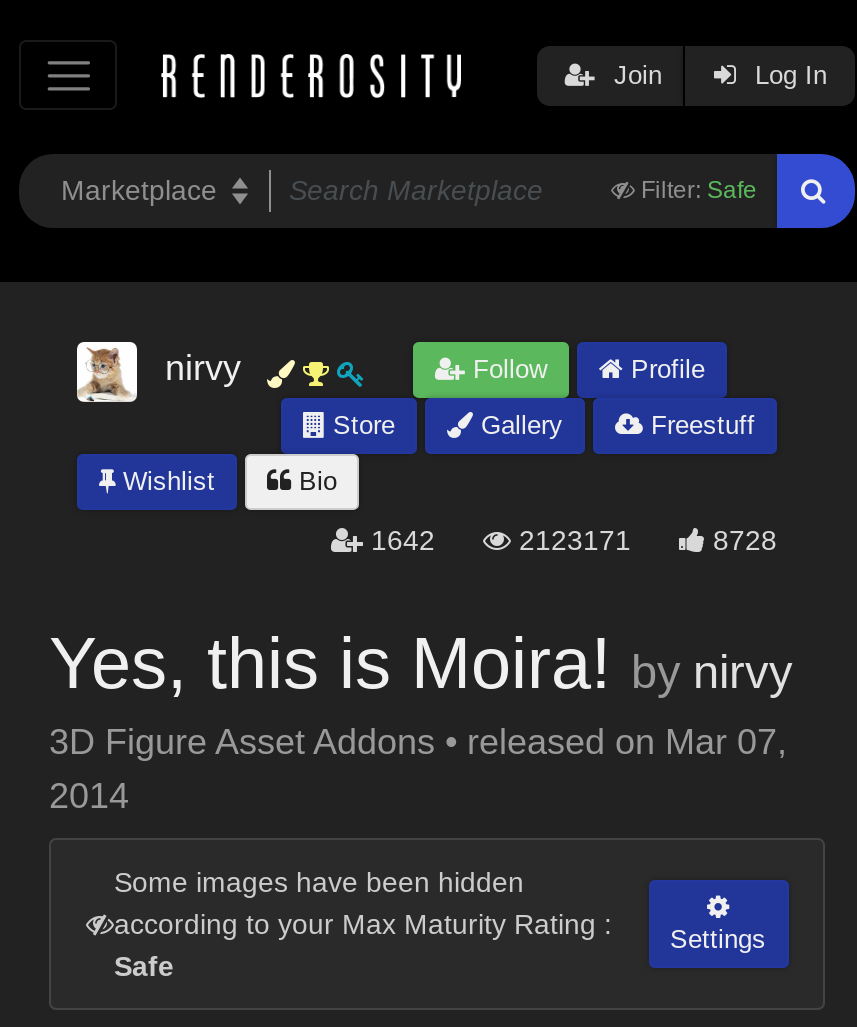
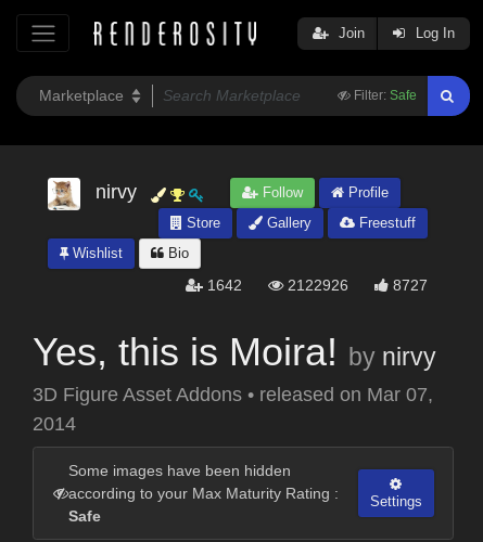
- 2123171
+ 2122926

- 8728
+ 8727
